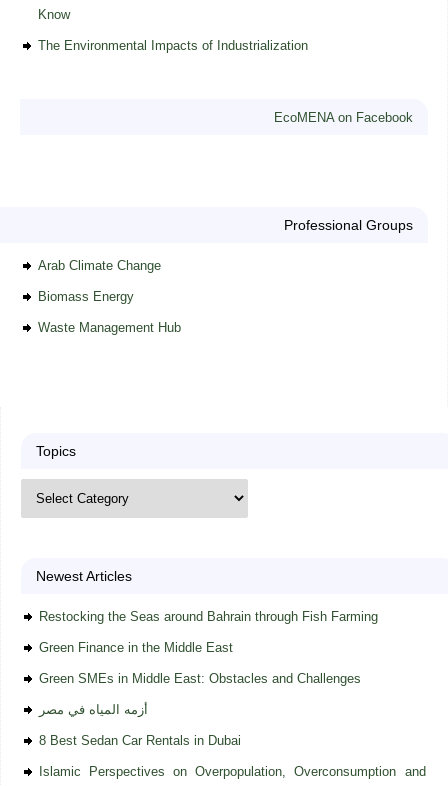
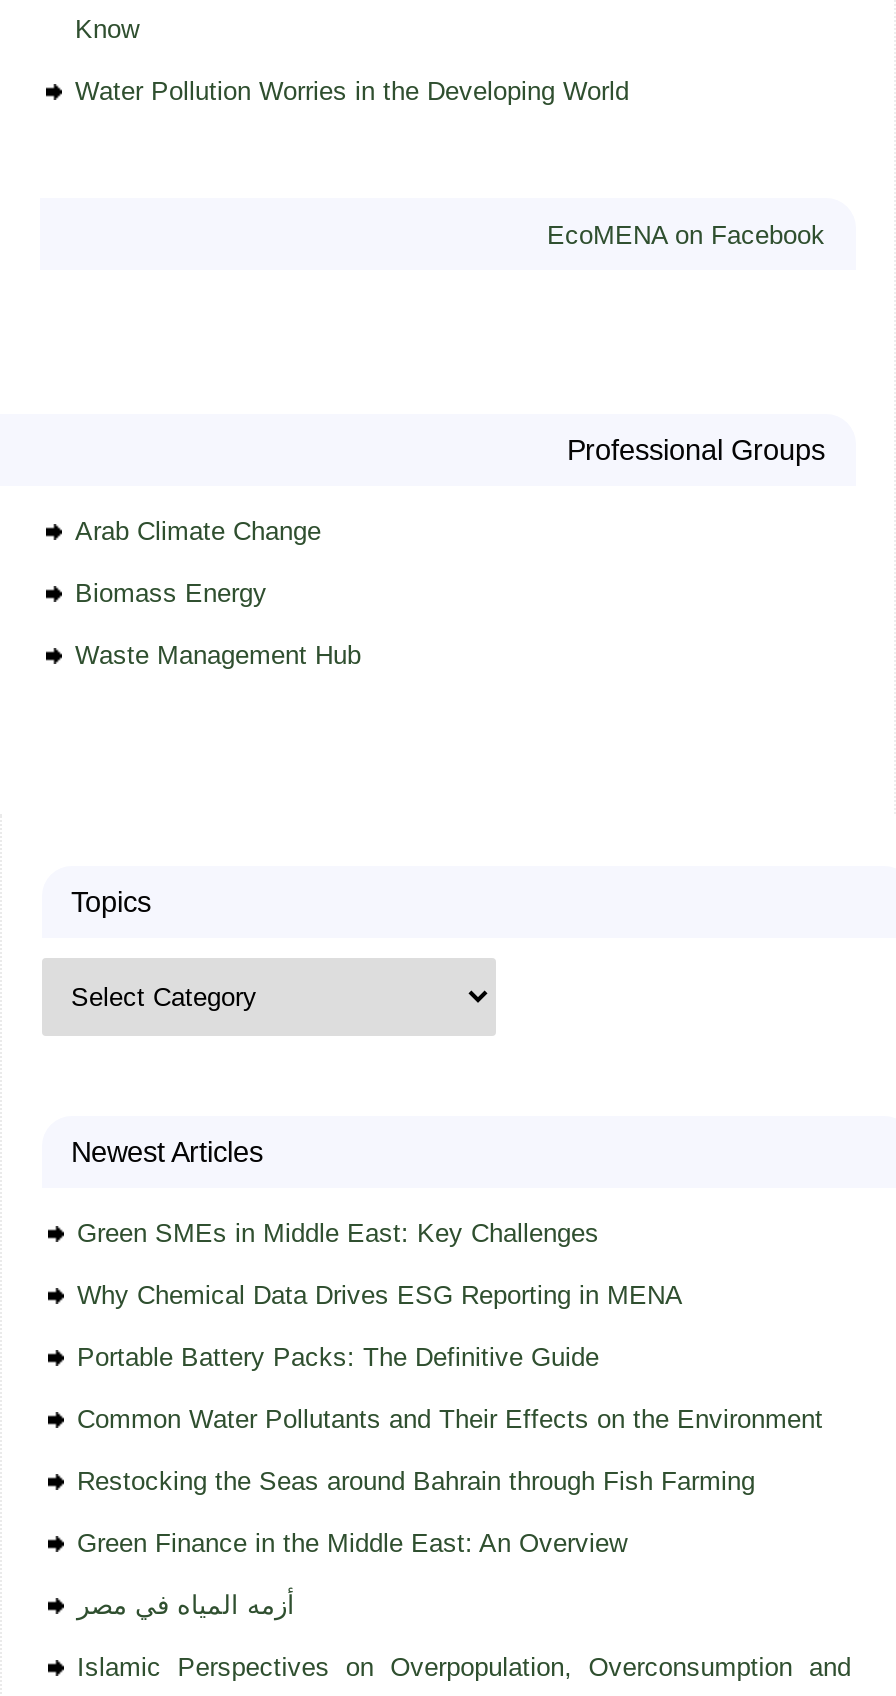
- The Environmental Impacts of Industrialization
+ Water Pollution Worries in the Developing World

+ Green SMEs in Middle East: Key Challenges
+ Why Chemical Data Drives ESG Reporting in MENA
+ Portable Battery Packs: The Definitive Guide
+ Common Water Pollutants and Their Effects on the Environment

moved down: Restocking the Seas around Bahrain through Fish Farming

- Green Finance in the Middle East
- Green SMEs in Middle East: Obstacles and Challenges
+ Green Finance in the Middle East: An Overview

moved down: أزمه المياه في مصر

- 8 Best Sedan Car Rentals in Dubai
